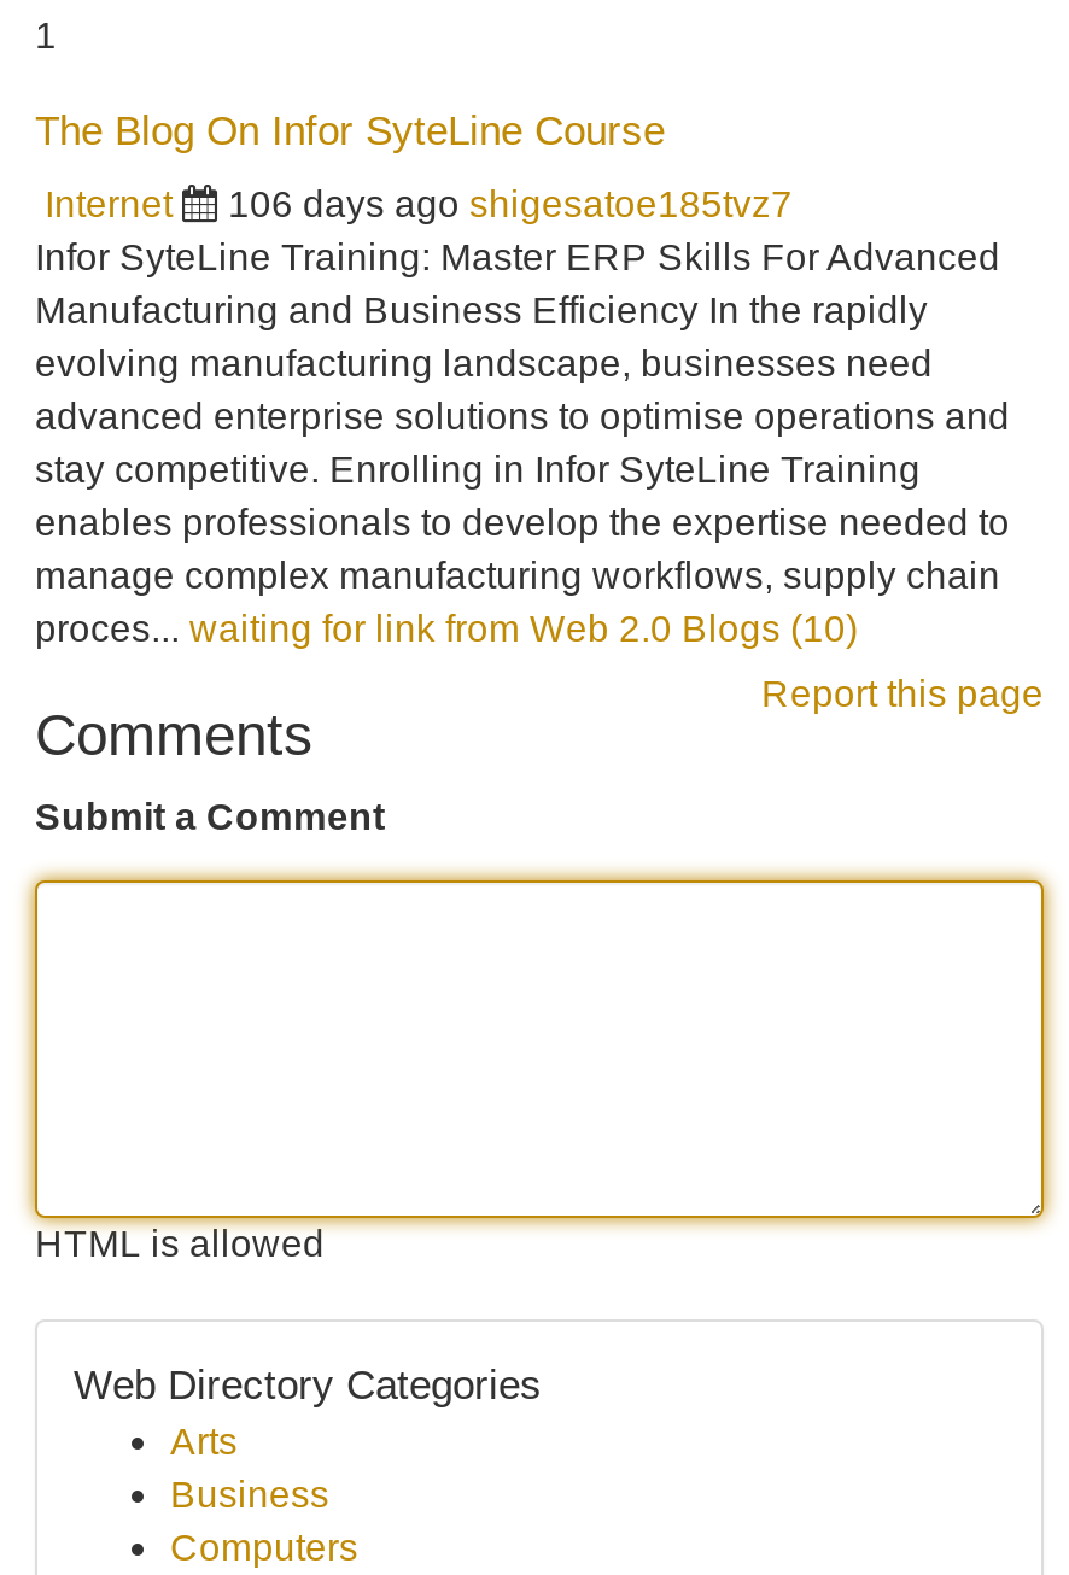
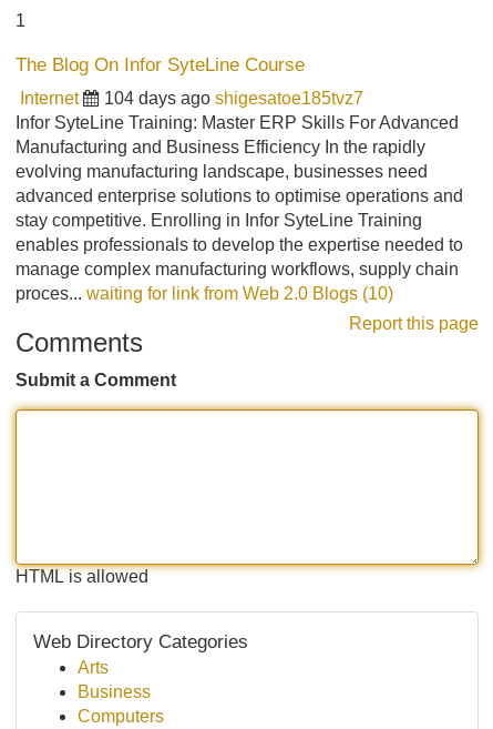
- 106 days ago shigesatoe185tvz7
+ 104 days ago shigesatoe185tvz7
